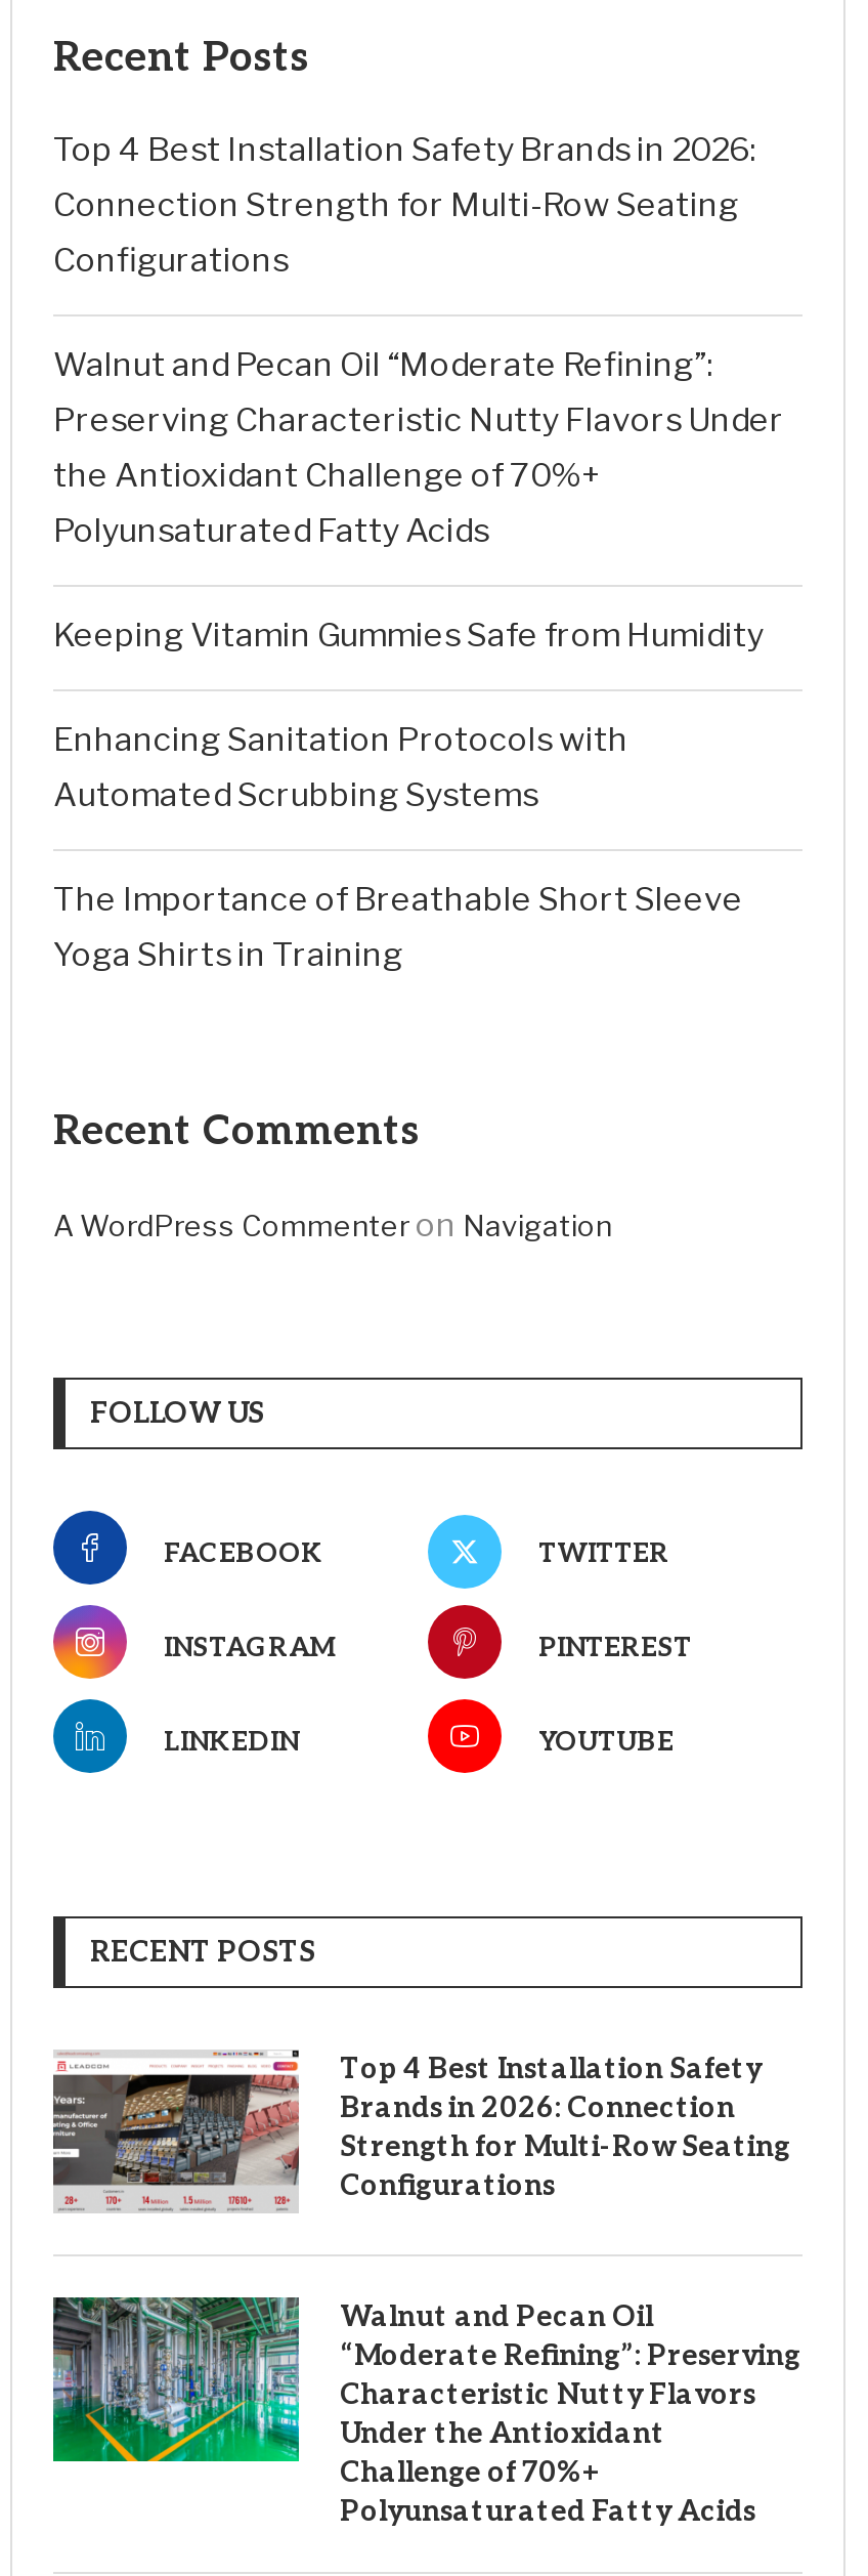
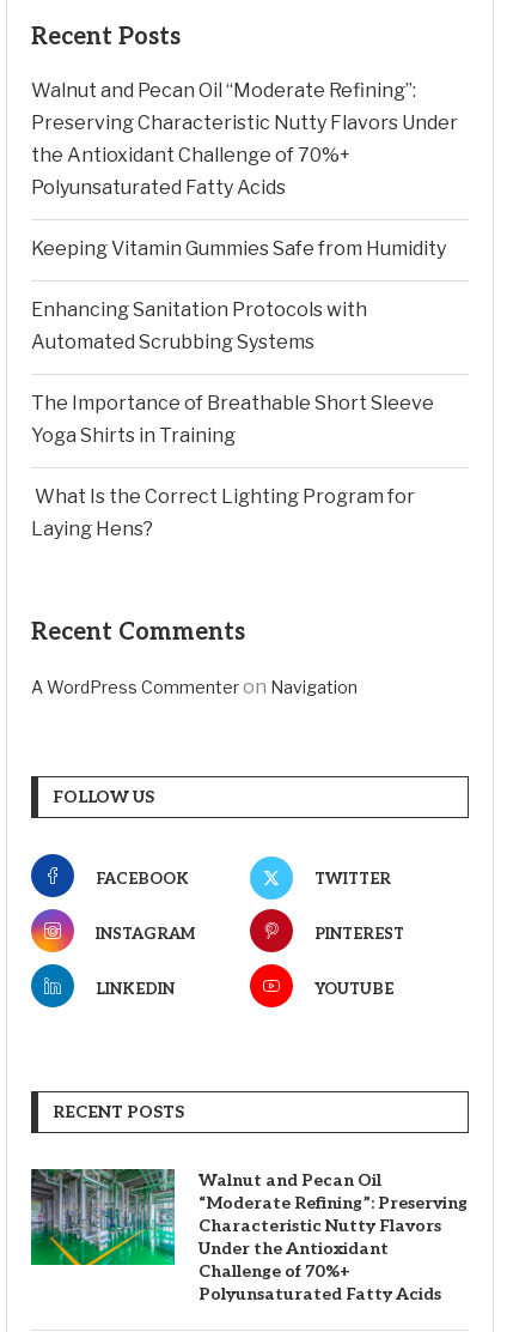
- Top 4 Best Installation Safety Brands in 2026:
- Connection Strength for Multi-Row Seating
- Configurations

+ What Is the Correct Lighting Program for
+ Laying Hens?

- [image]
- Top 4 Best Installation Safety
- Brands in 2026: Connection
- Strength for Multi-Row Seating
- Configurations
